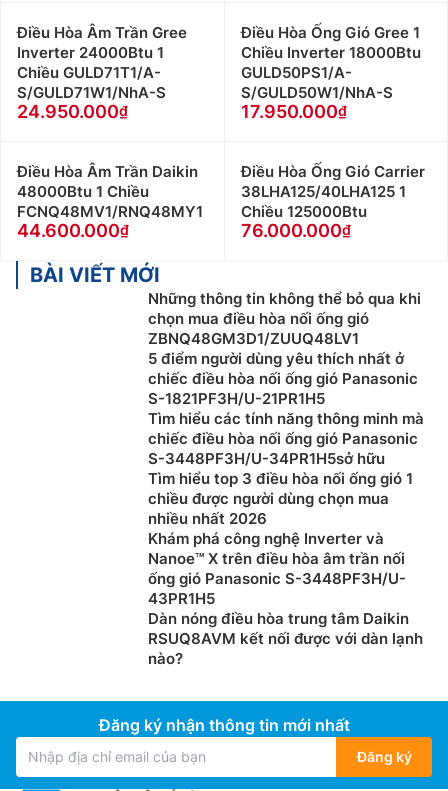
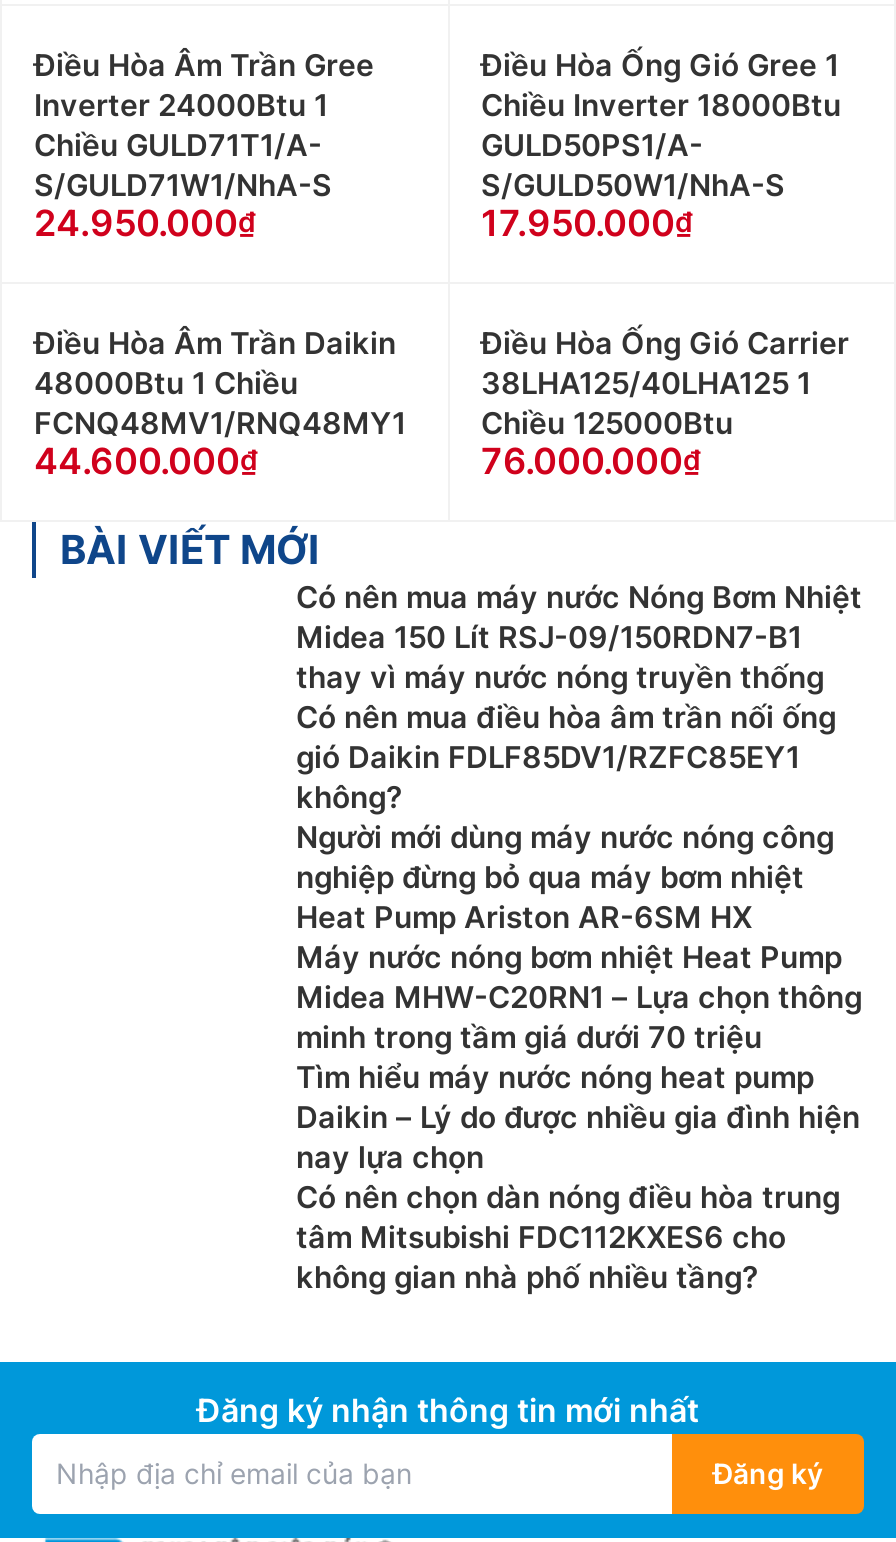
- Những thông tin không thể bỏ qua khi
- chọn mua điều hòa nối ống gió
- ZBNQ48GM3D1/ZUUQ48LV1
- 5 điểm người dùng yêu thích nhất ở
- chiếc điều hòa nối ống gió Panasonic
- S-1821PF3H/U-21PR1H5
- Tìm hiểu các tính năng thông minh mà
- chiếc điều hòa nối ống gió Panasonic
- S-3448PF3H/U-34PR1H5sở hữu
- Tìm hiểu top 3 điều hòa nối ống gió 1
- chiều được người dùng chọn mua
- nhiều nhất 2026
- Khám phá công nghệ Inverter và
- Nanoe™ X trên điều hòa âm trần nối
- ống gió Panasonic S-3448PF3H/U-
- 43PR1H5
- Dàn nóng điều hòa trung tâm Daikin
- RSUQ8AVM kết nối được với dàn lạnh
- nào?
+ Có nên mua máy nước Nóng Bơm Nhiệt
+ Midea 150 Lít RSJ-09/150RDN7-B1
+ thay vì máy nước nóng truyền thống
+ Có nên mua điều hòa âm trần nối ống
+ gió Daikin FDLF85DV1/RZFC85EY1
+ không?
+ Người mới dùng máy nước nóng công
+ nghiệp đừng bỏ qua máy bơm nhiệt
+ Heat Pump Ariston AR-6SM HX
+ Máy nước nóng bơm nhiệt Heat Pump
+ Midea MHW-C20RN1 – Lựa chọn thông
+ minh trong tầm giá dưới 70 triệu
+ Tìm hiểu máy nước nóng heat pump
+ Daikin – Lý do được nhiều gia đình hiện
+ nay lựa chọn
+ Có nên chọn dàn nóng điều hòa trung
+ tâm Mitsubishi FDC112KXES6 cho
+ không gian nhà phố nhiều tầng?
